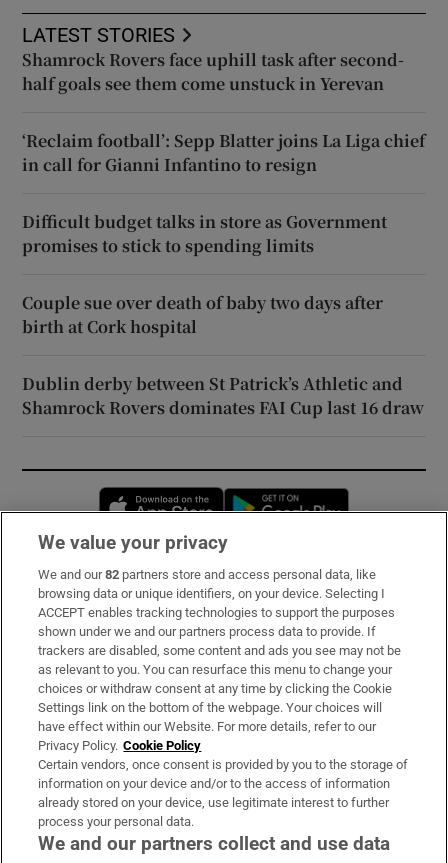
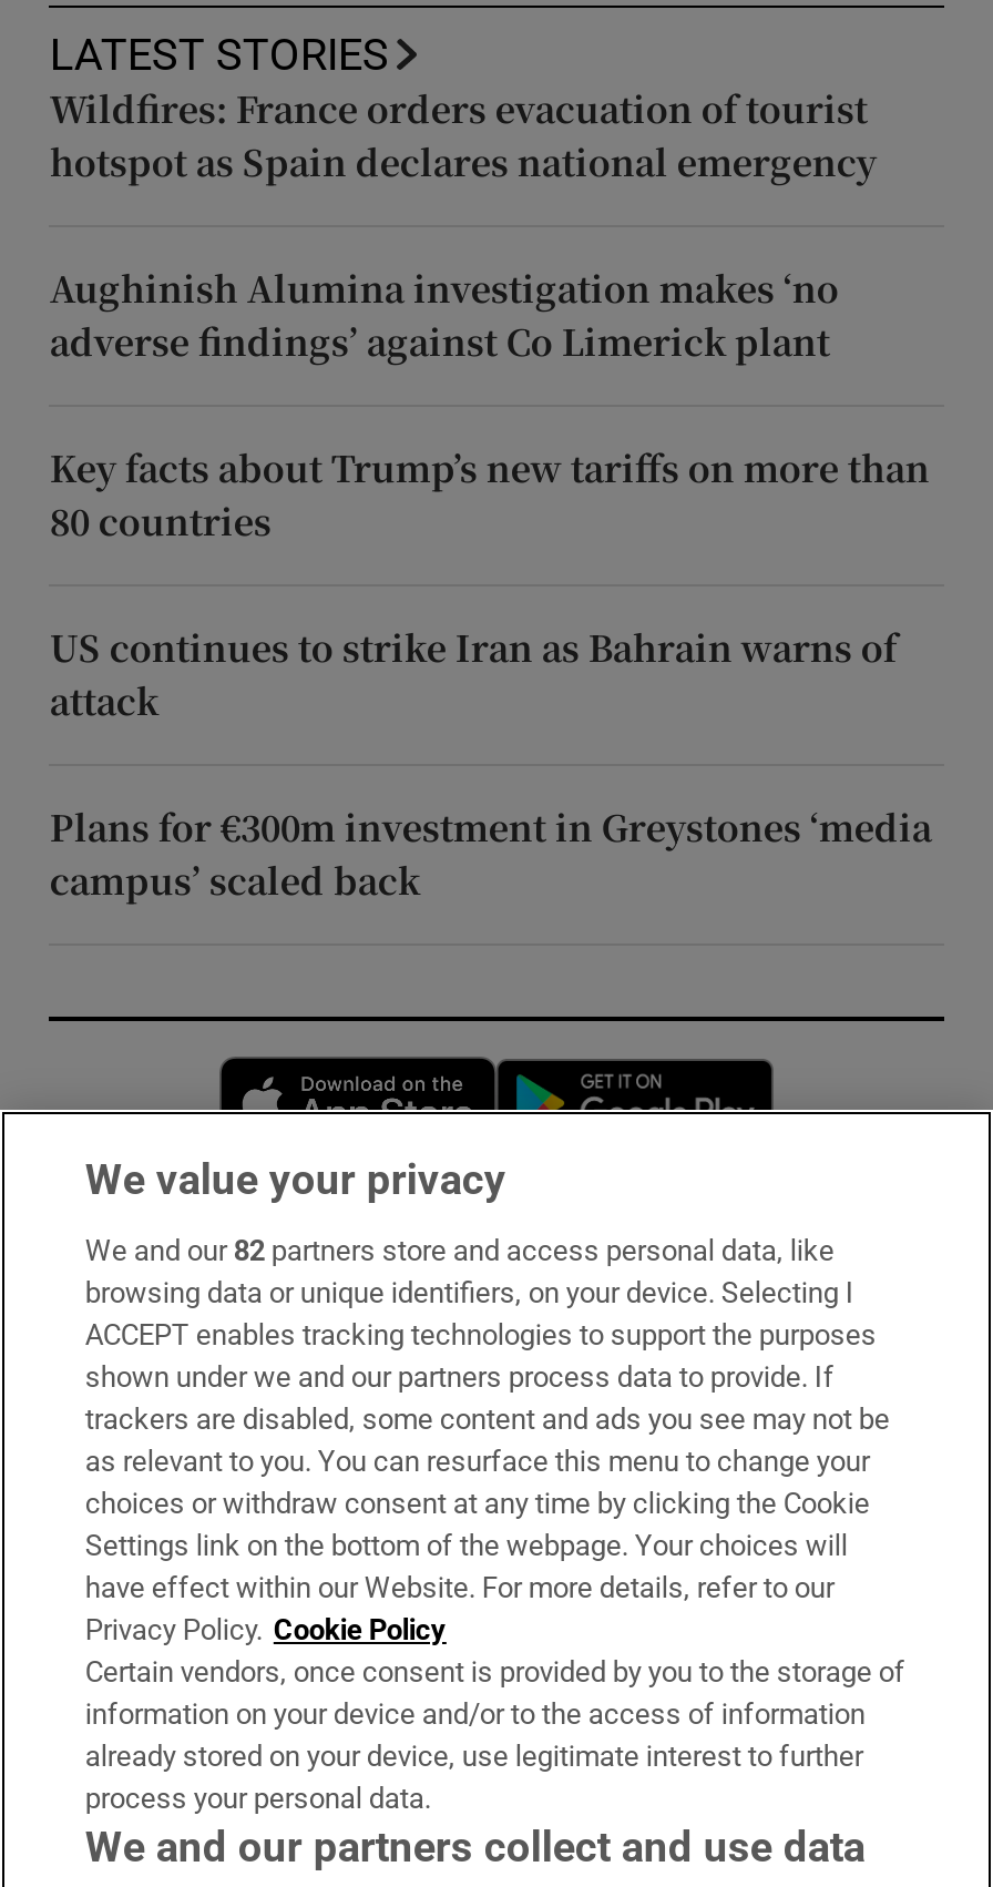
- Shamrock Rovers face uphill task after second-
- half goals see them come unstuck in Yerevan
+ Wildfires: France orders evacuation of tourist
+ hotspot as Spain declares national emergency

- ‘Reclaim football’: Sepp Blatter joins La Liga chief
- in call for Gianni Infantino to resign
+ Aughinish Alumina investigation makes ‘no
+ adverse findings’ against Co Limerick plant

- Difficult budget talks in store as Government
- promises to stick to spending limits
+ Key facts about Trump’s new tariffs on more than
+ 80 countries

- Couple sue over death of baby two days after
- birth at Cork hospital
+ US continues to strike Iran as Bahrain warns of
+ attack

- Dublin derby between St Patrick’s Athletic and
- Shamrock Rovers dominates FAI Cup last 16 draw
+ Plans for €300m investment in Greystones ‘media
+ campus’ scaled back
